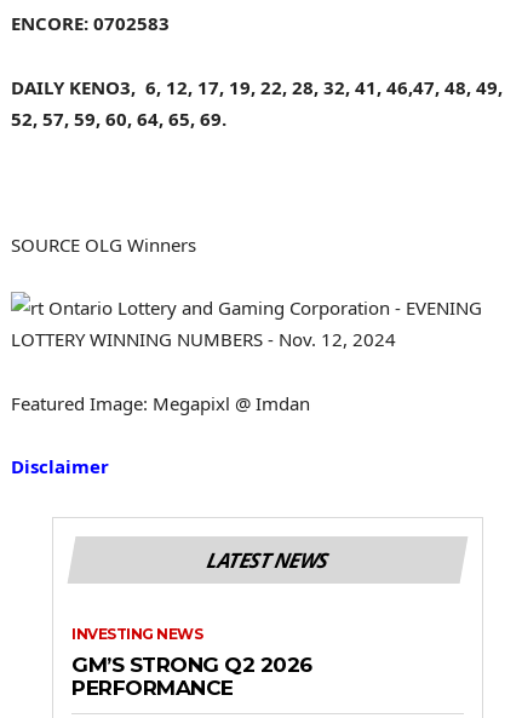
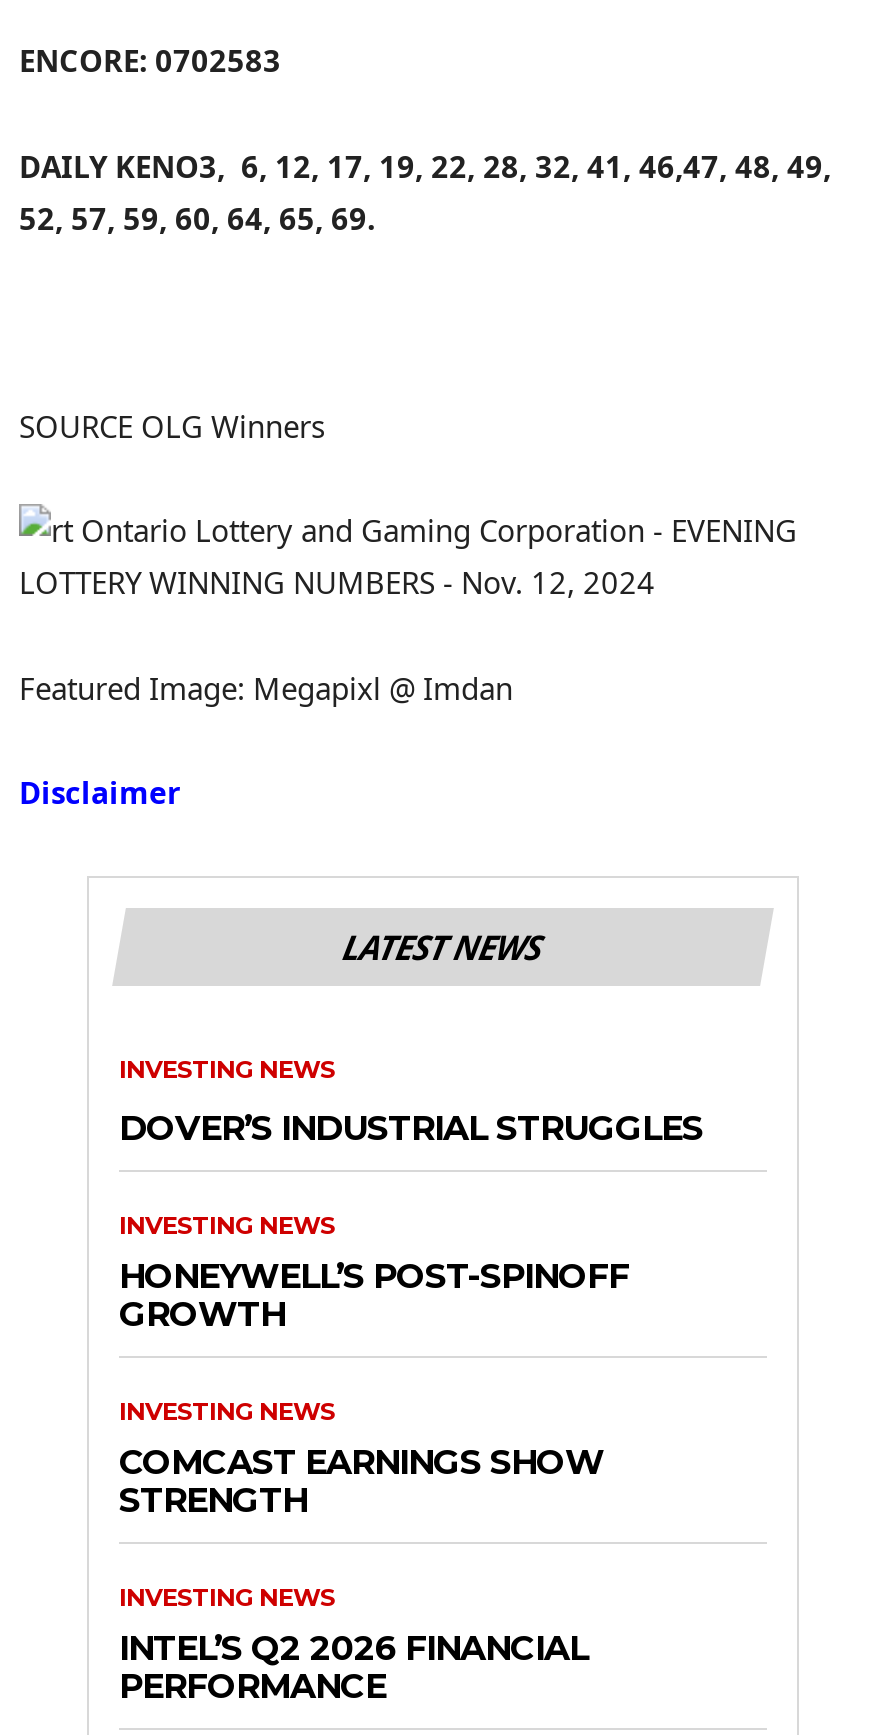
- GM’S STRONG Q2 2026
+ DOVER’S INDUSTRIAL STRUGGLES
+ INVESTING NEWS
+ HONEYWELL’S POST-SPINOFF
+ GROWTH
+ INVESTING NEWS
+ COMCAST EARNINGS SHOW
+ STRENGTH
+ INVESTING NEWS
+ INTEL’S Q2 2026 FINANCIAL
